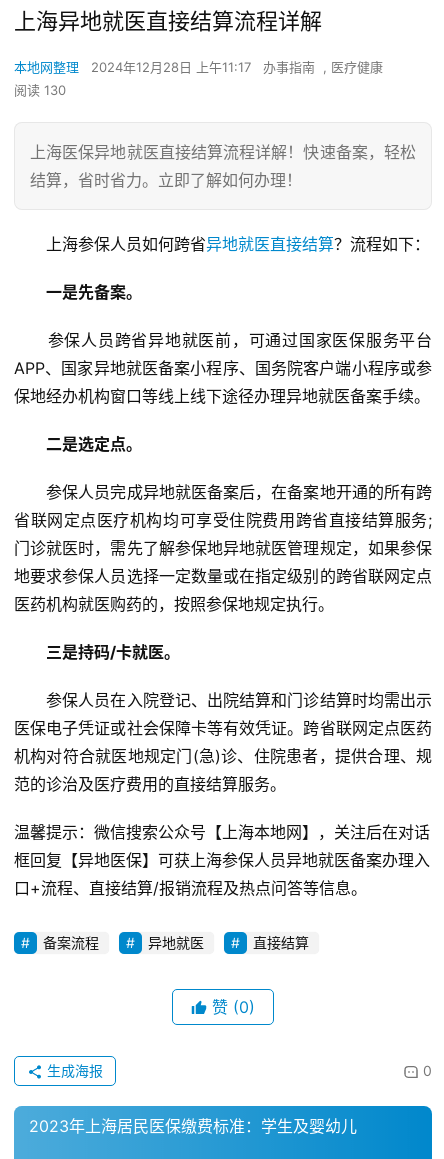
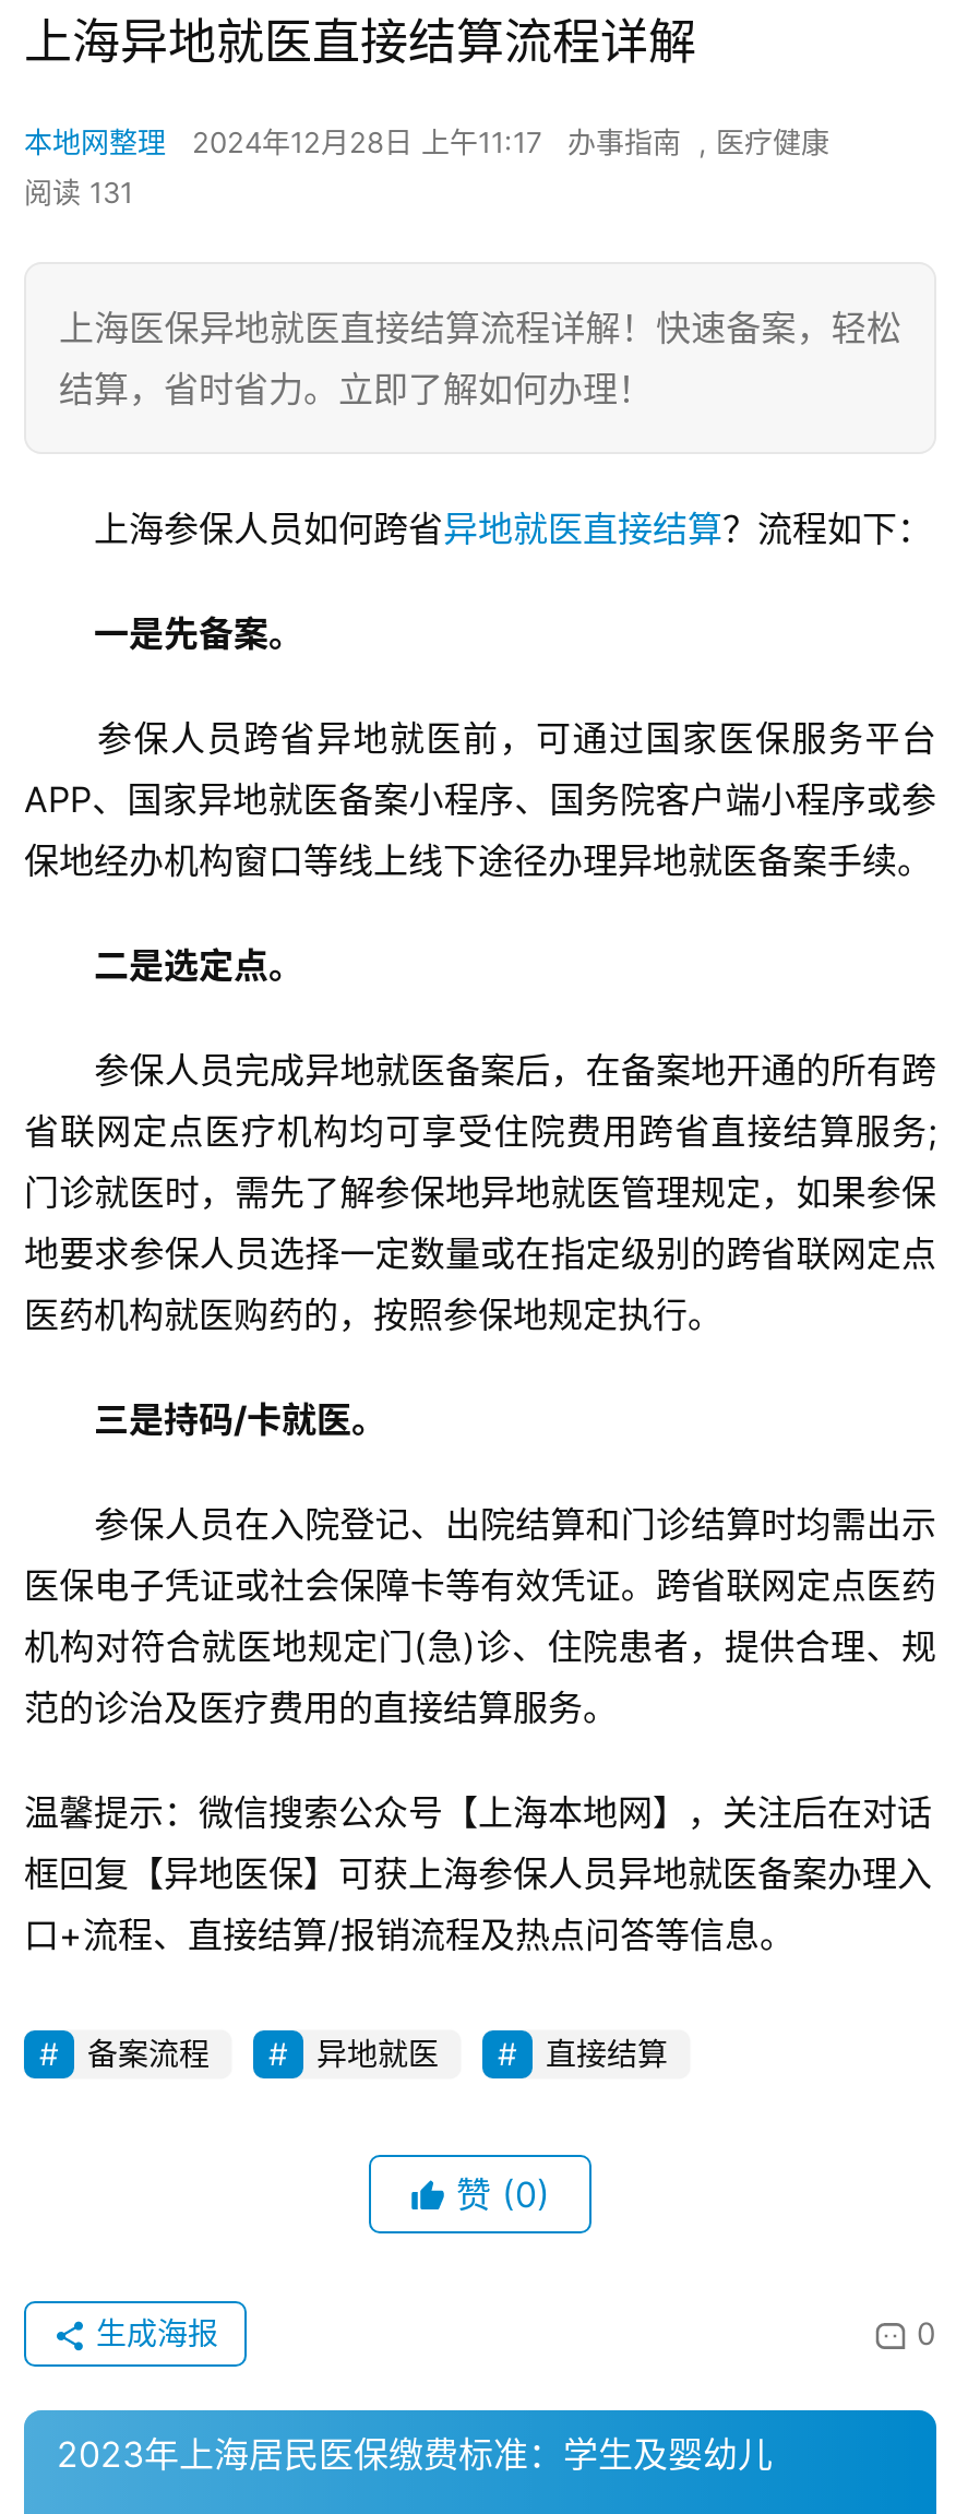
- 阅读 130
+ 阅读 131
